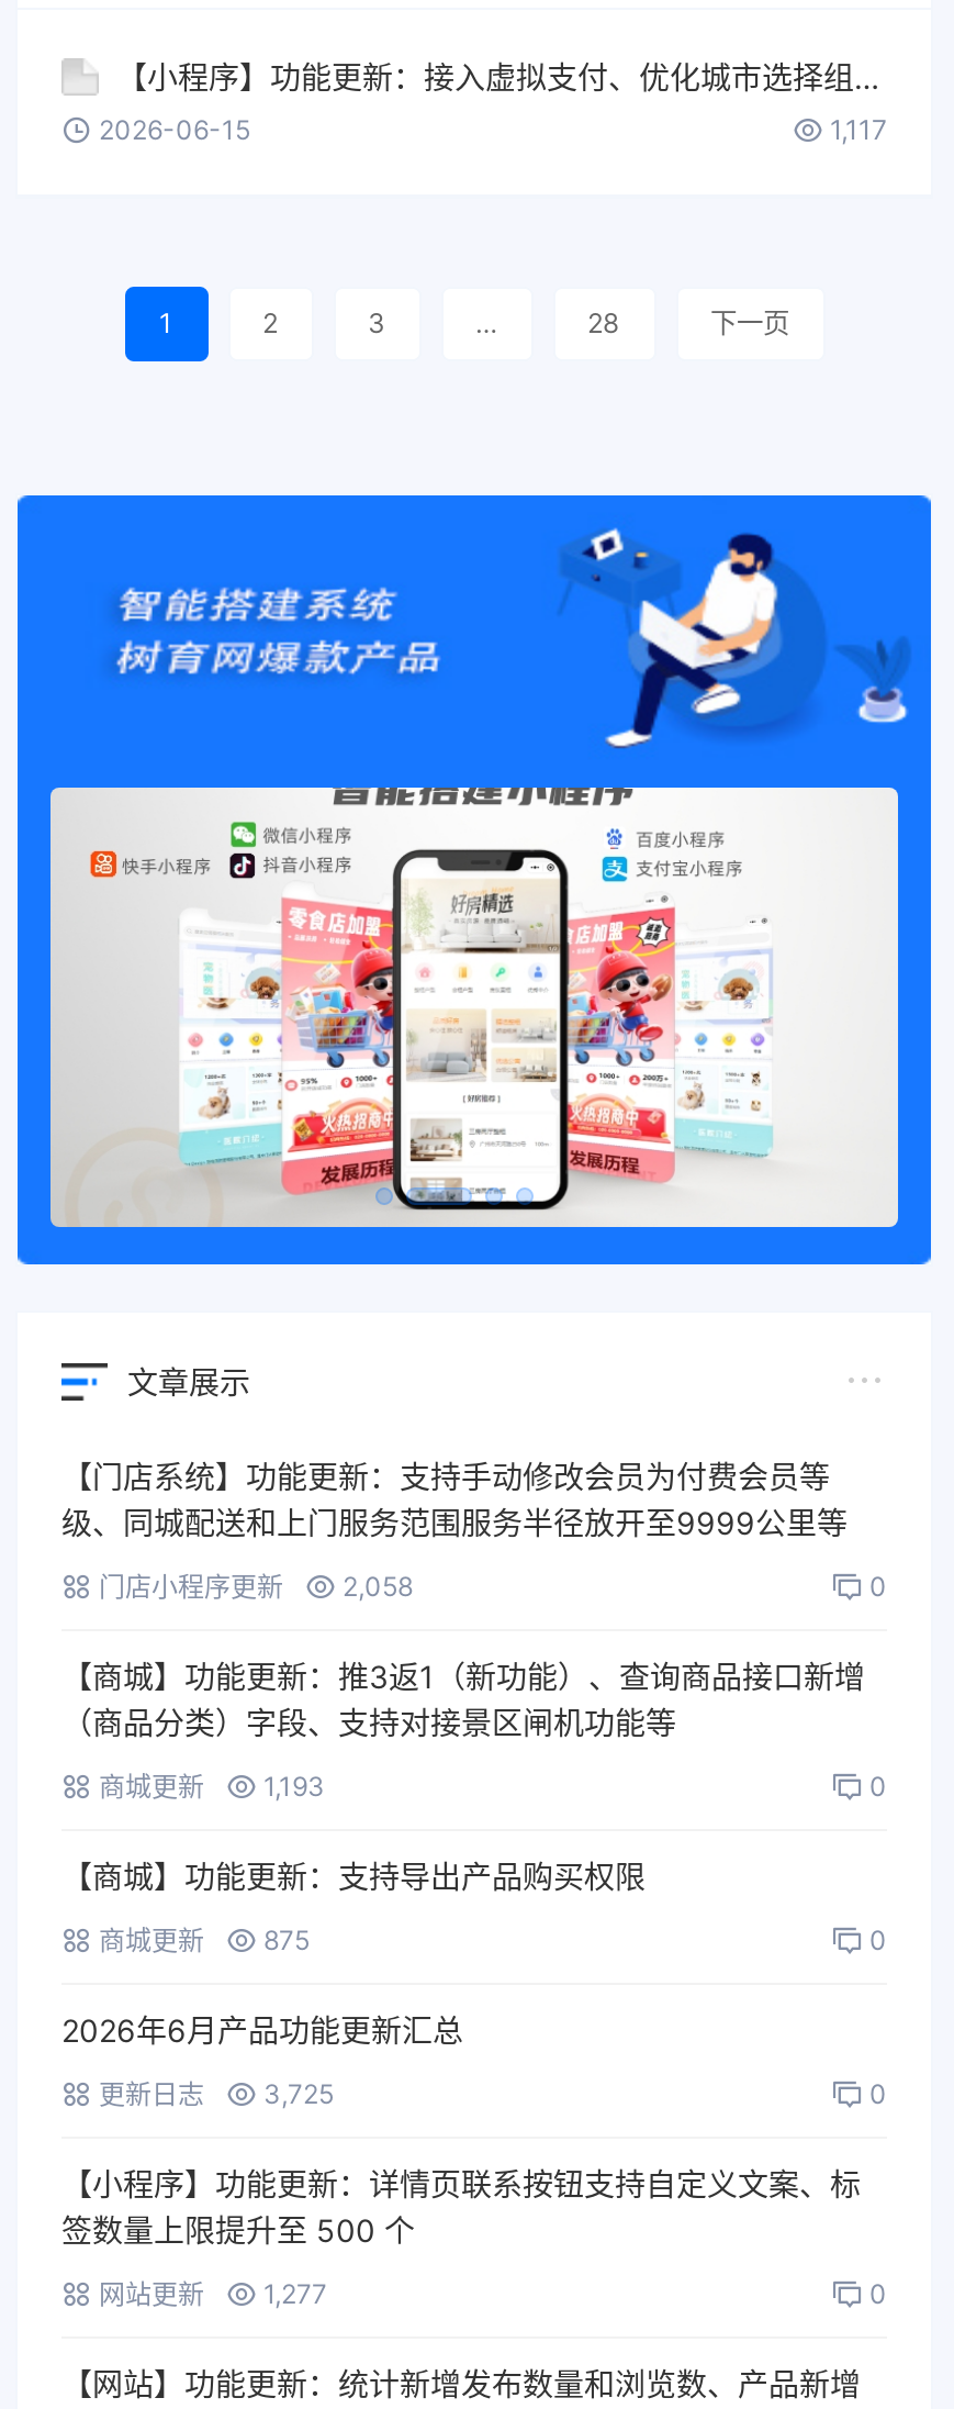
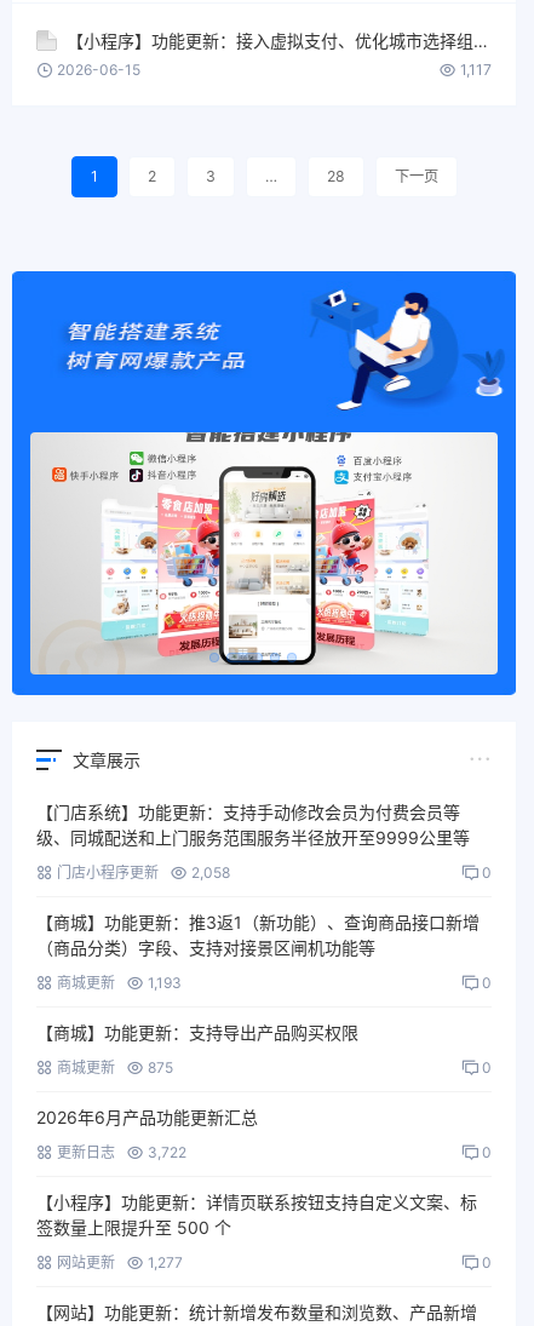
- 更新日志 3,725
+ 更新日志 3,722
